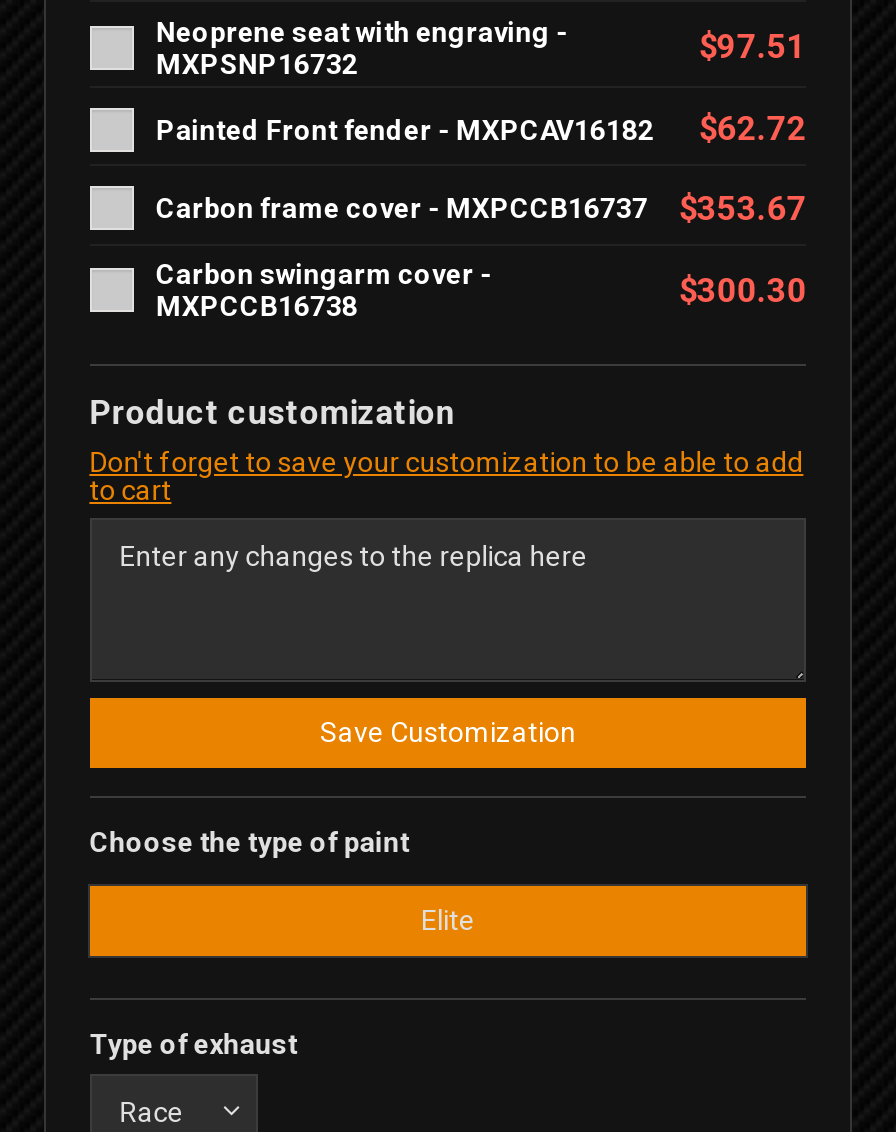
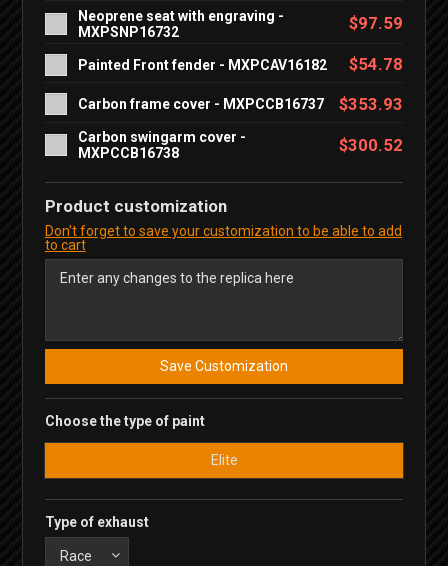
- $97.51
+ $97.59

- Painted Front fender - MXPCAV16182 $62.72
+ Painted Front fender - MXPCAV16182 $54.78

- Carbon frame cover - MXPCCB16737 $353.67
+ Carbon frame cover - MXPCCB16737 $353.93

- $300.30
+ $300.52
